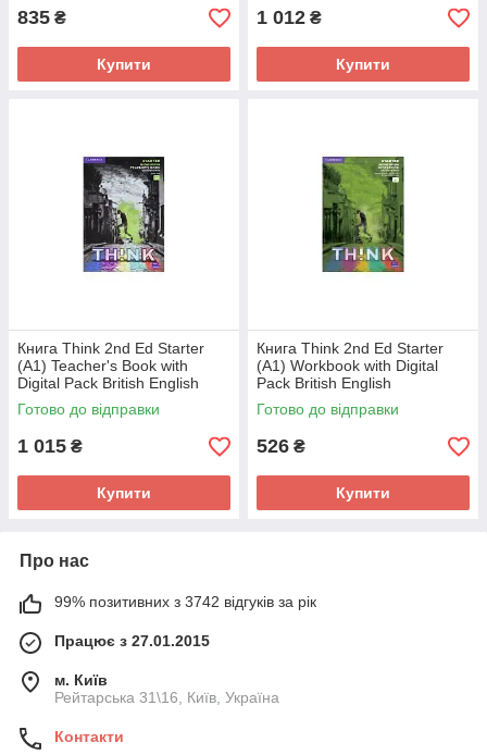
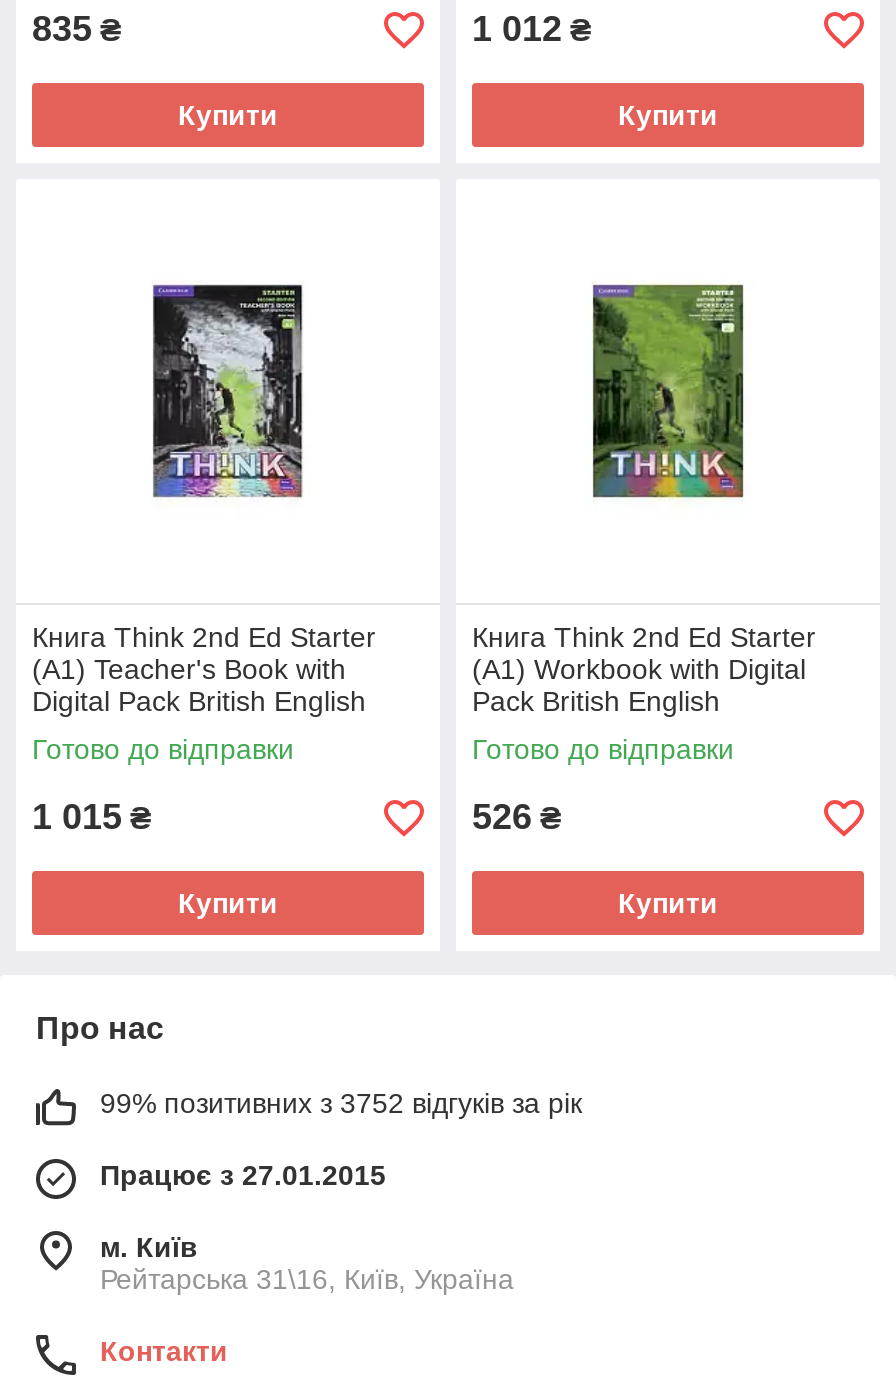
- 99% позитивних з 3742 відгуків за рік
+ 99% позитивних з 3752 відгуків за рік
